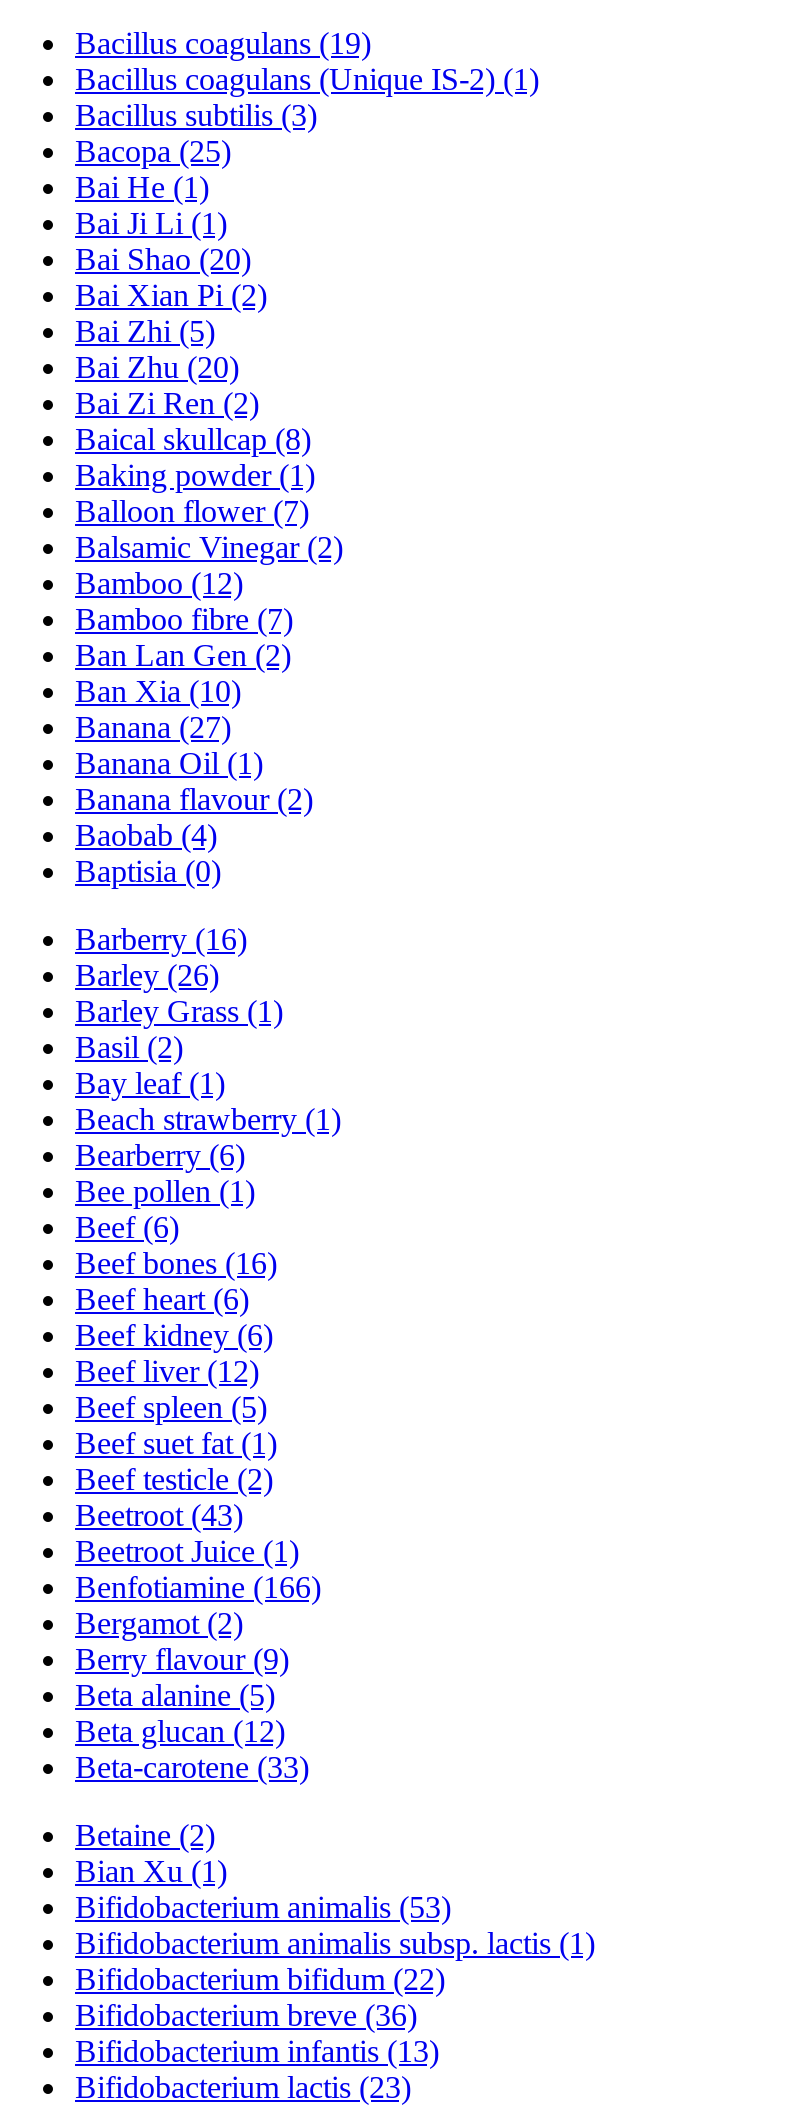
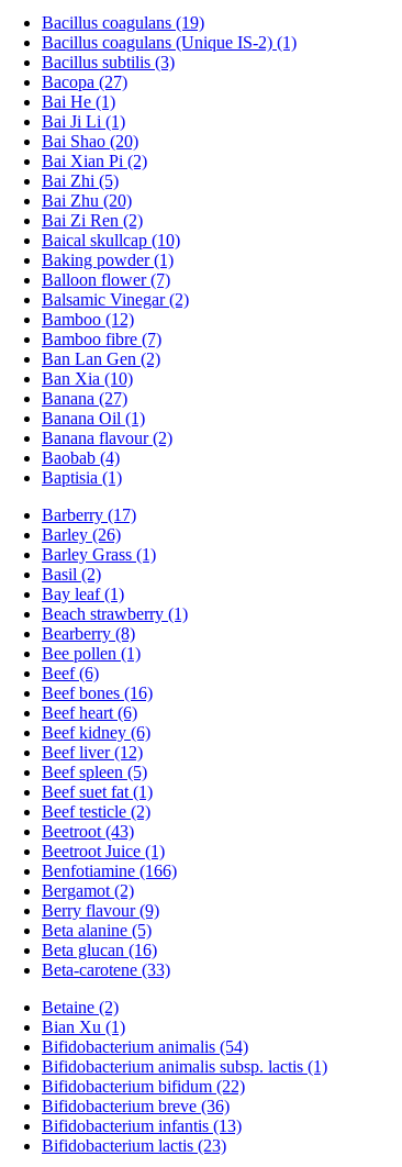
- Bacopa (25)
+ Bacopa (27)

- Baical skullcap (8)
+ Baical skullcap (10)

- Baptisia (0)
+ Baptisia (1)

- Barberry (16)
+ Barberry (17)

- Bearberry (6)
+ Bearberry (8)

- Beta glucan (12)
+ Beta glucan (16)

- Bifidobacterium animalis (53)
+ Bifidobacterium animalis (54)
